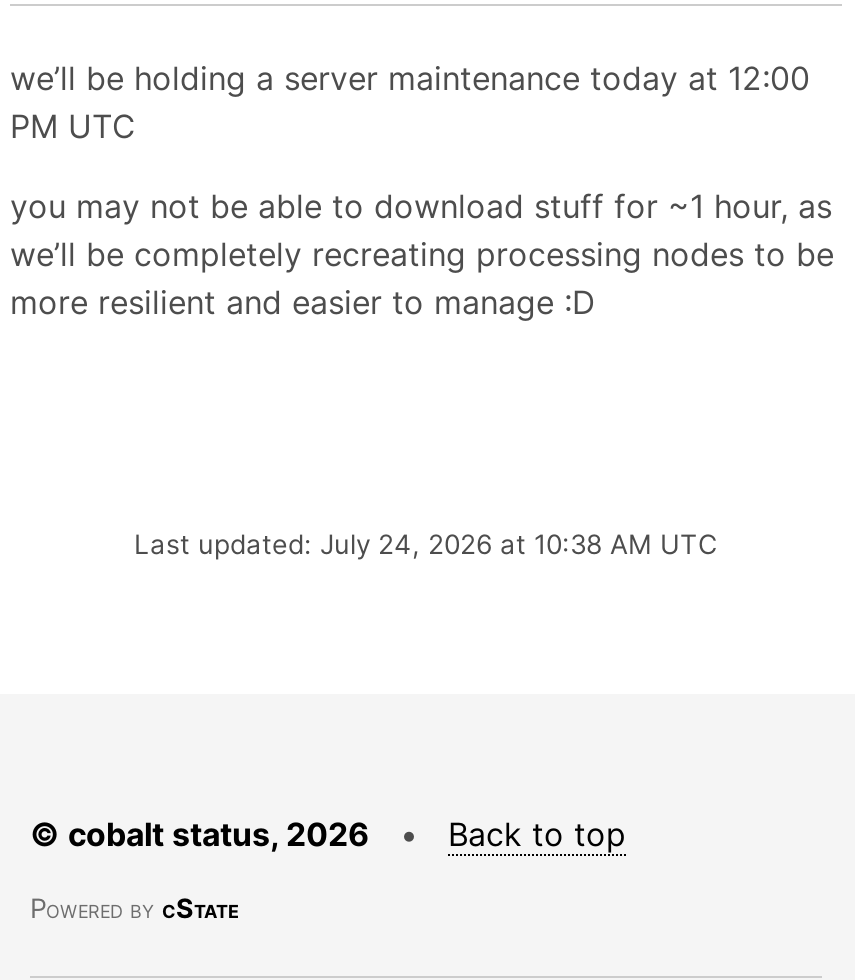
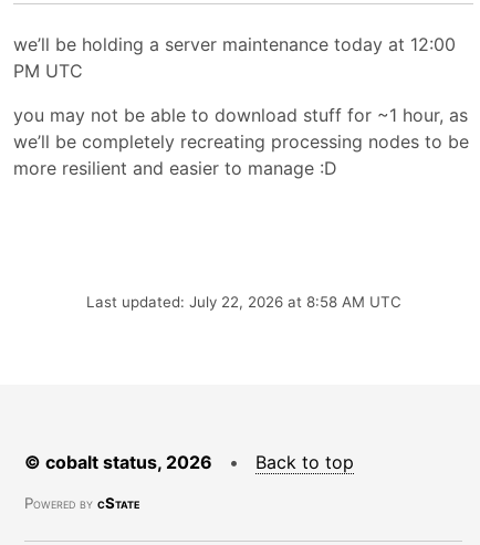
- Last updated: July 24, 2026 at 10:38 AM UTC
+ Last updated: July 22, 2026 at 8:58 AM UTC
